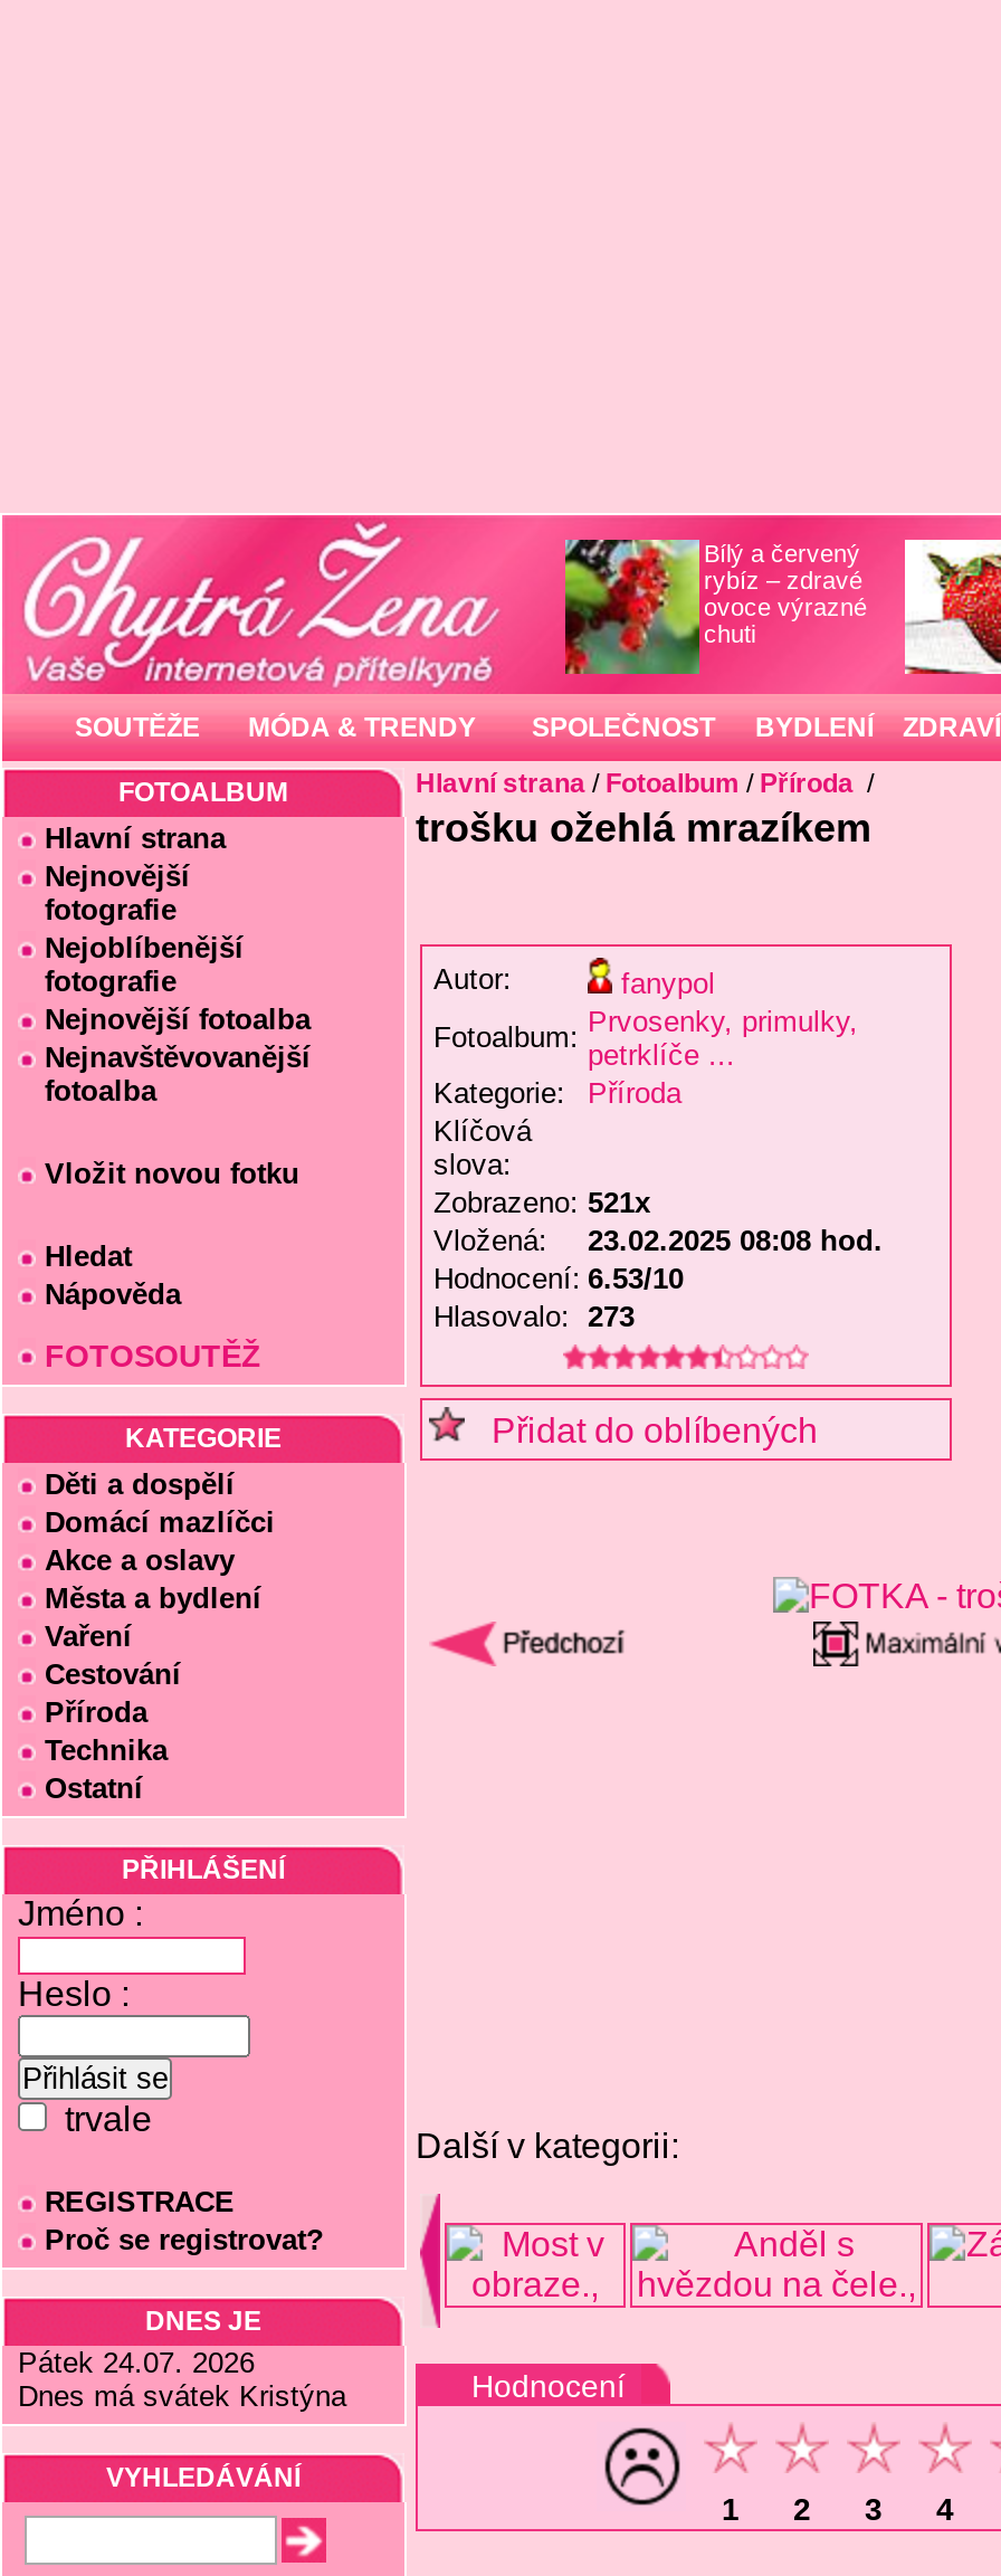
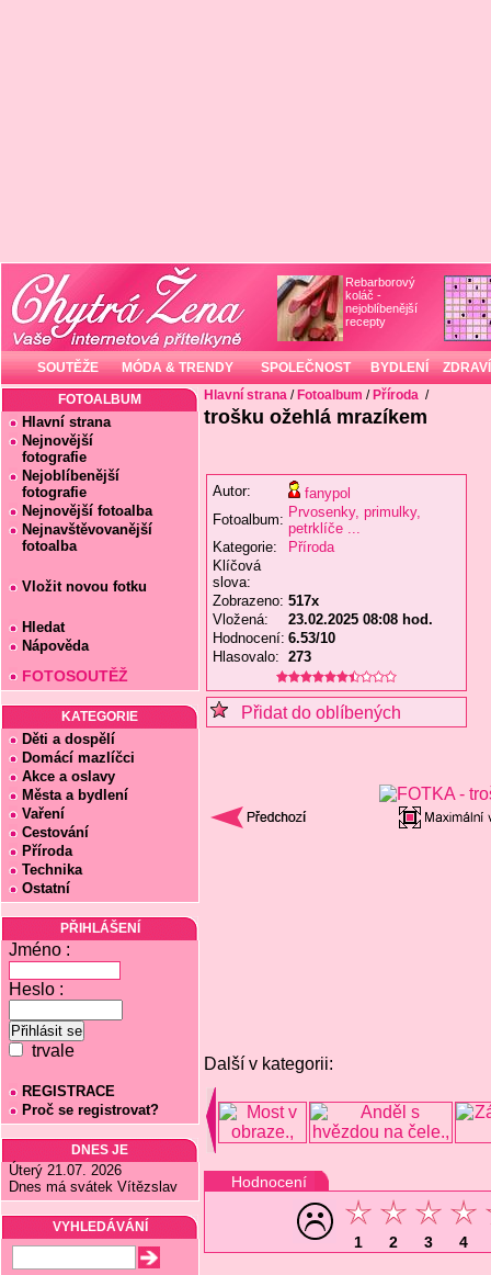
- [image]
- Bílý a červený
- rybíz – zdravé
- ovoce výrazné
- chuti
+ [image]
+ Rebarborový
+ koláč -
+ nejoblíbenější
+ recepty

- [image]
+ [image]

- Zobrazeno: 521x
+ Zobrazeno: 517x

- Pátek 24.07. 2026
- Dnes má svátek Kristýna
+ Úterý 21.07. 2026
+ Dnes má svátek Vítězslav
